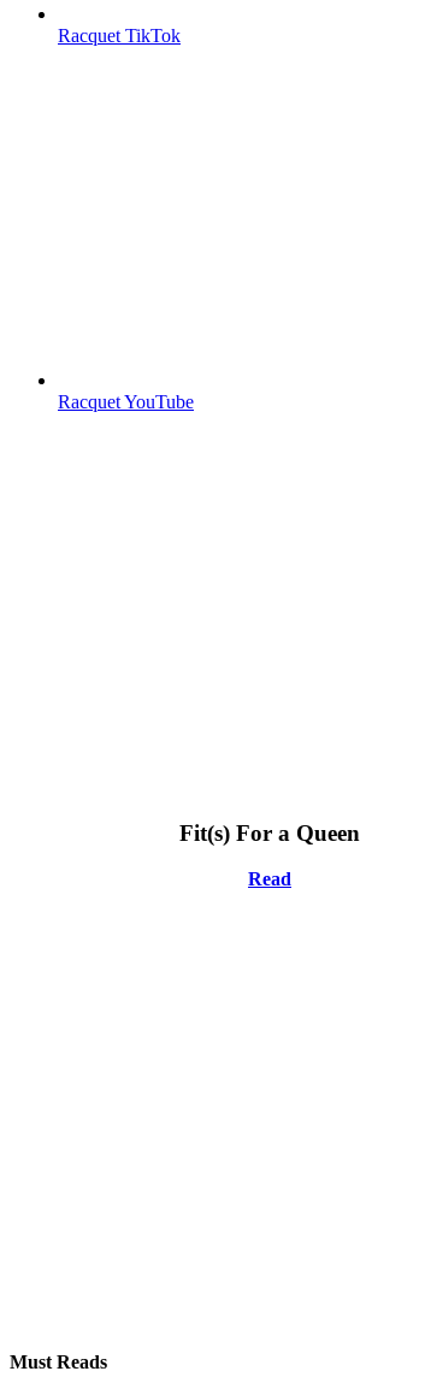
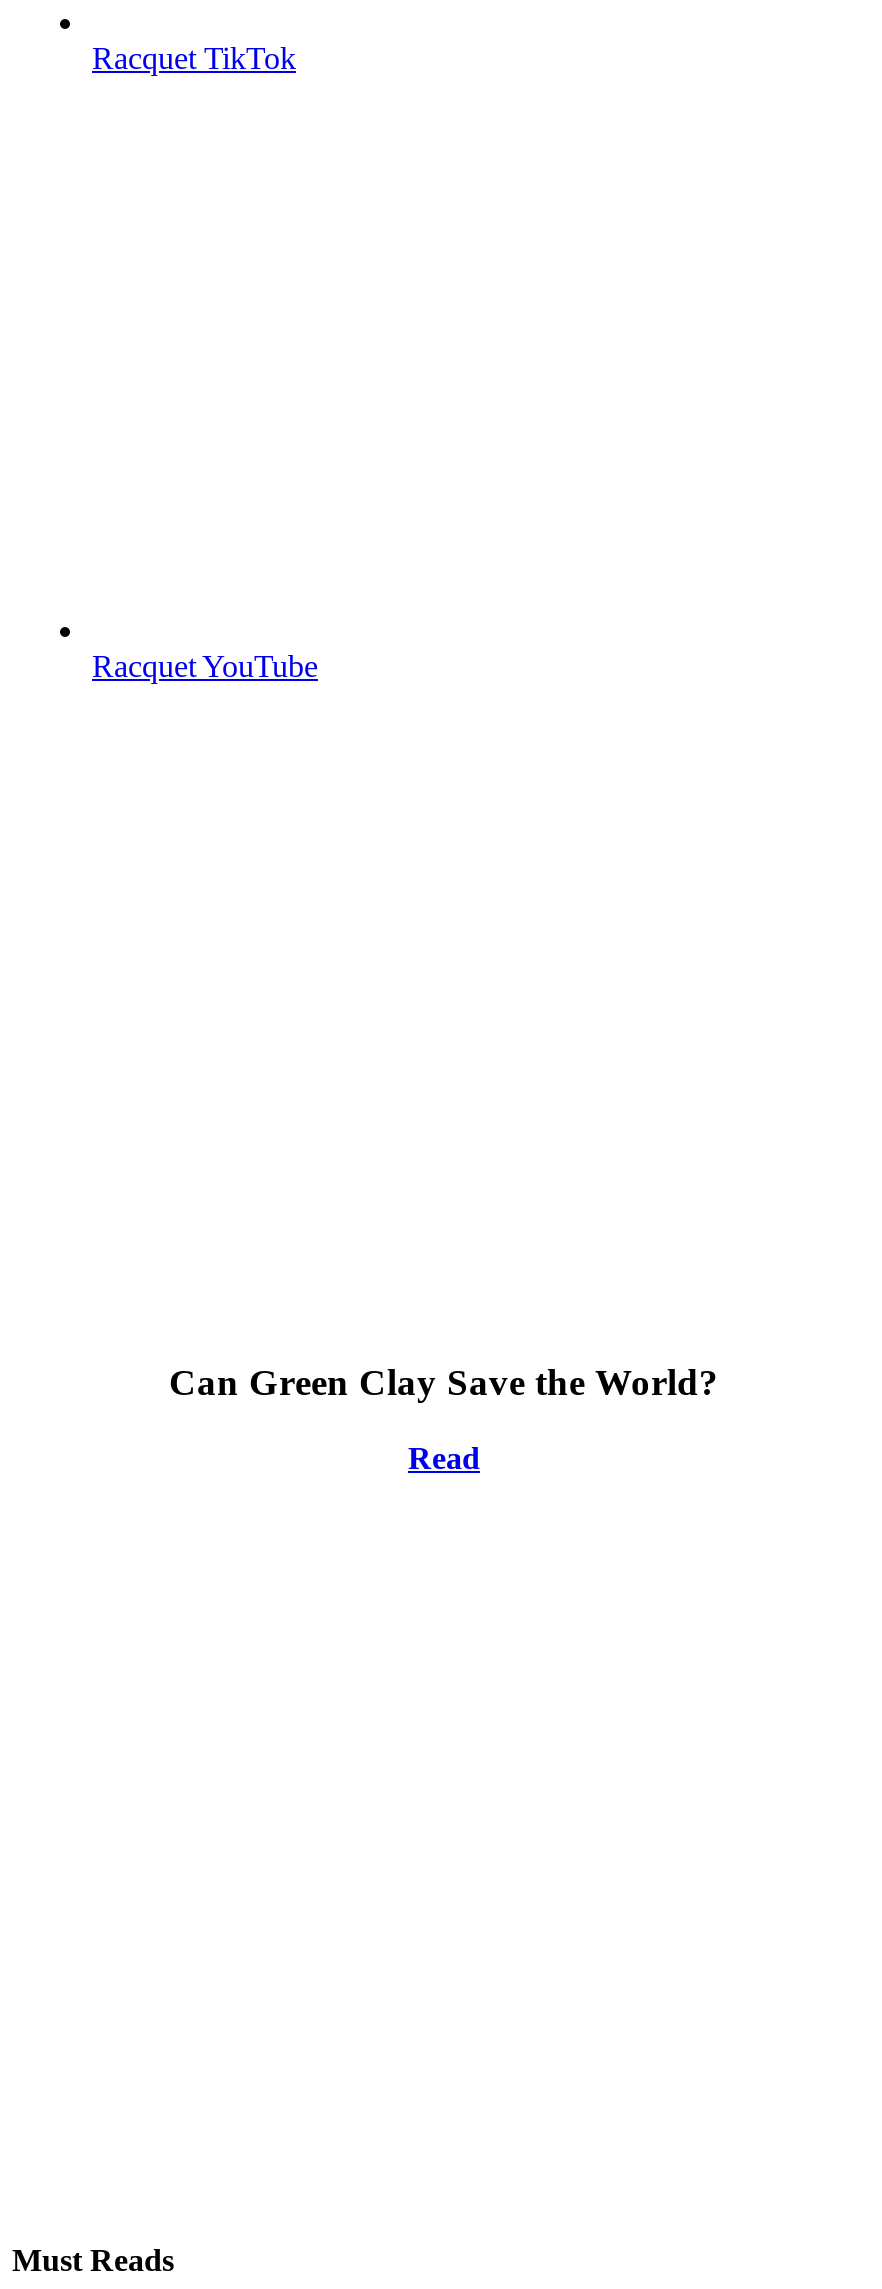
- Fit(s) For a Queen
+ Can Green Clay Save the World?
